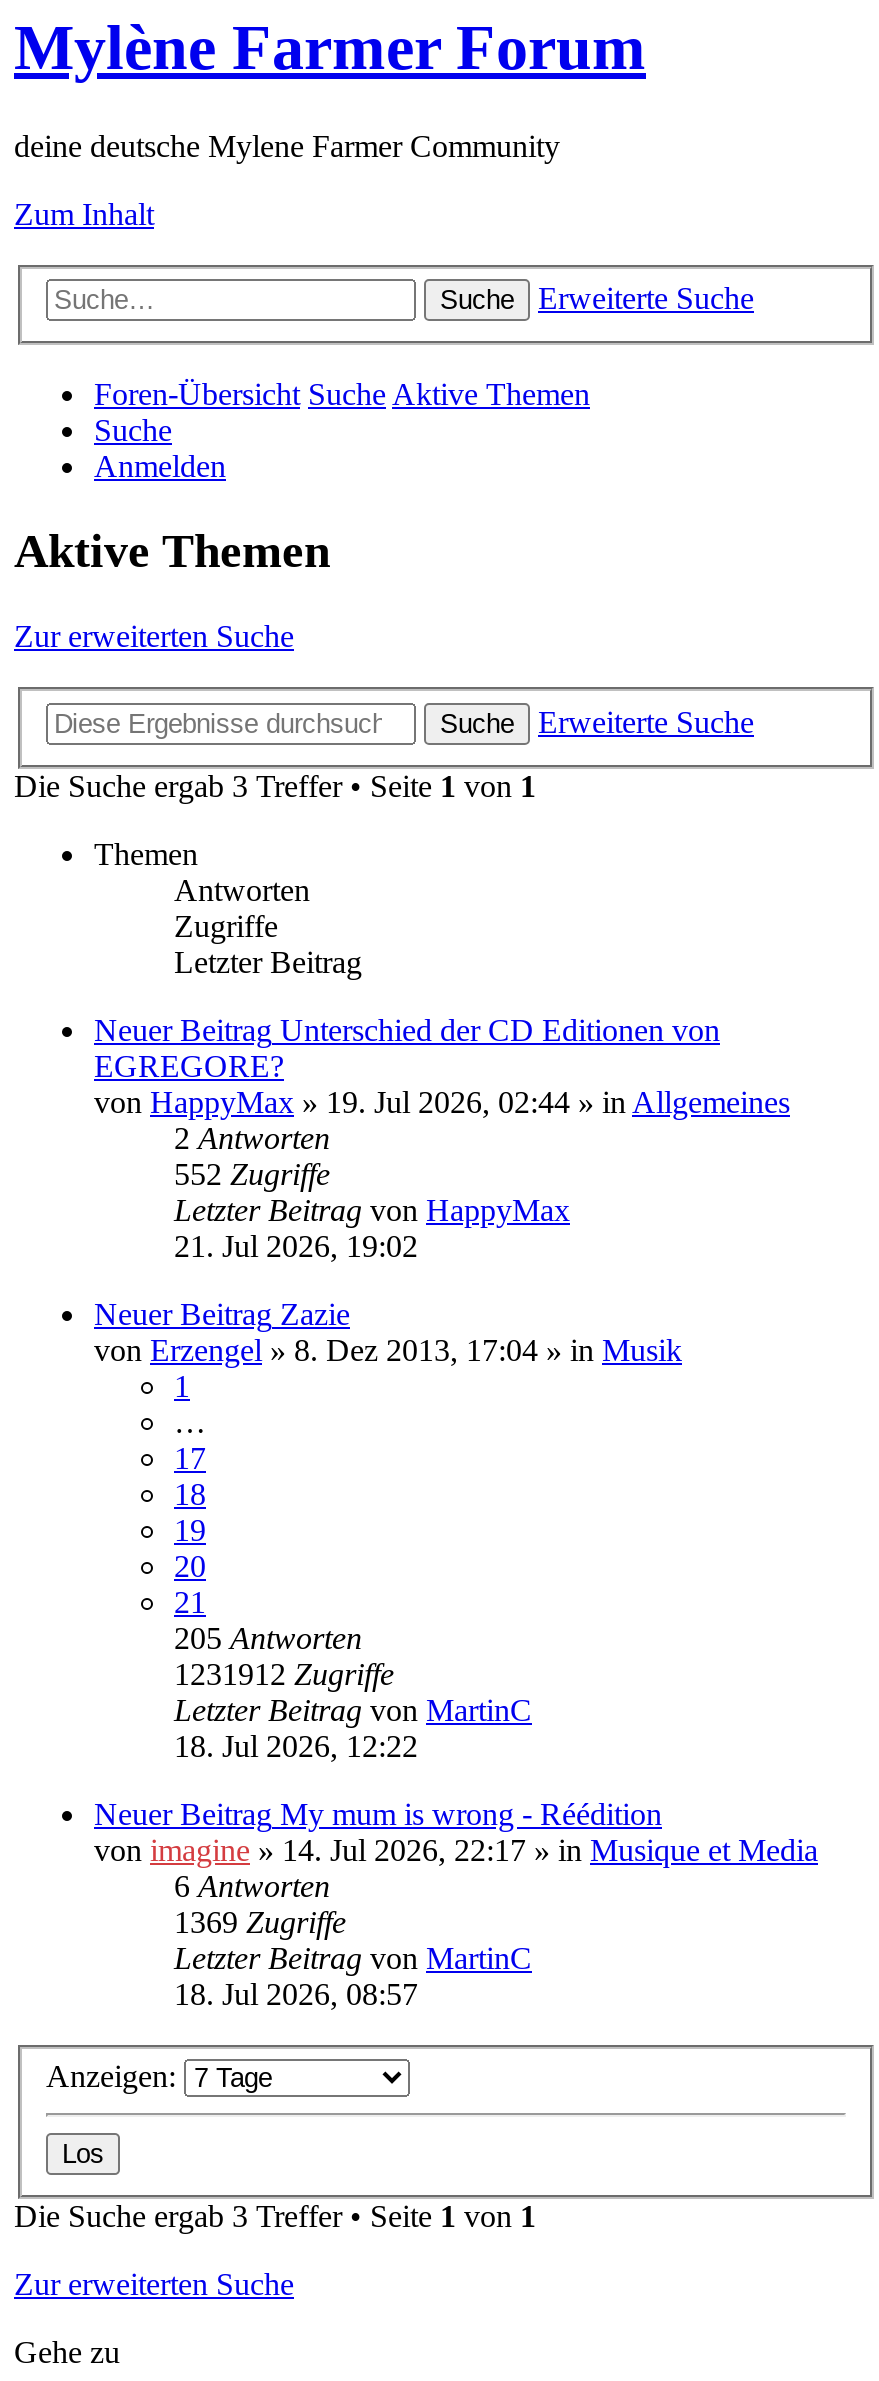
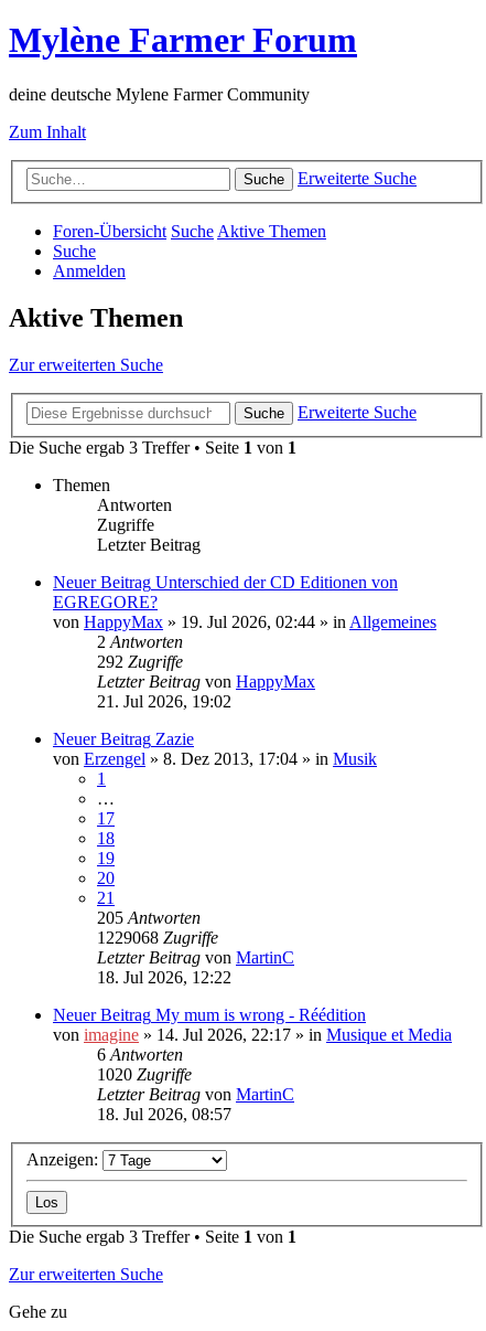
- 552 Zugriffe
+ 292 Zugriffe

- 1231912 Zugriffe
+ 1229068 Zugriffe

- 1369 Zugriffe
+ 1020 Zugriffe
